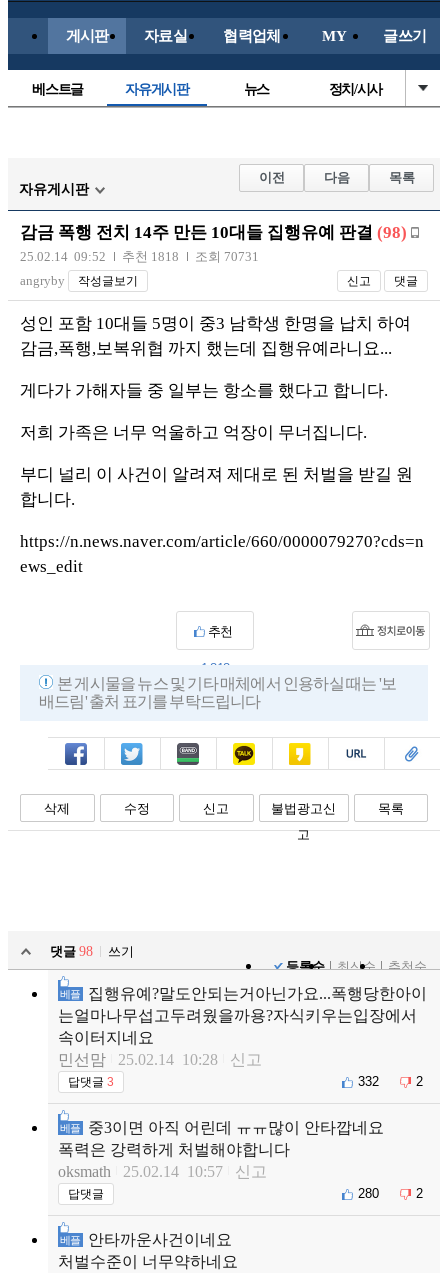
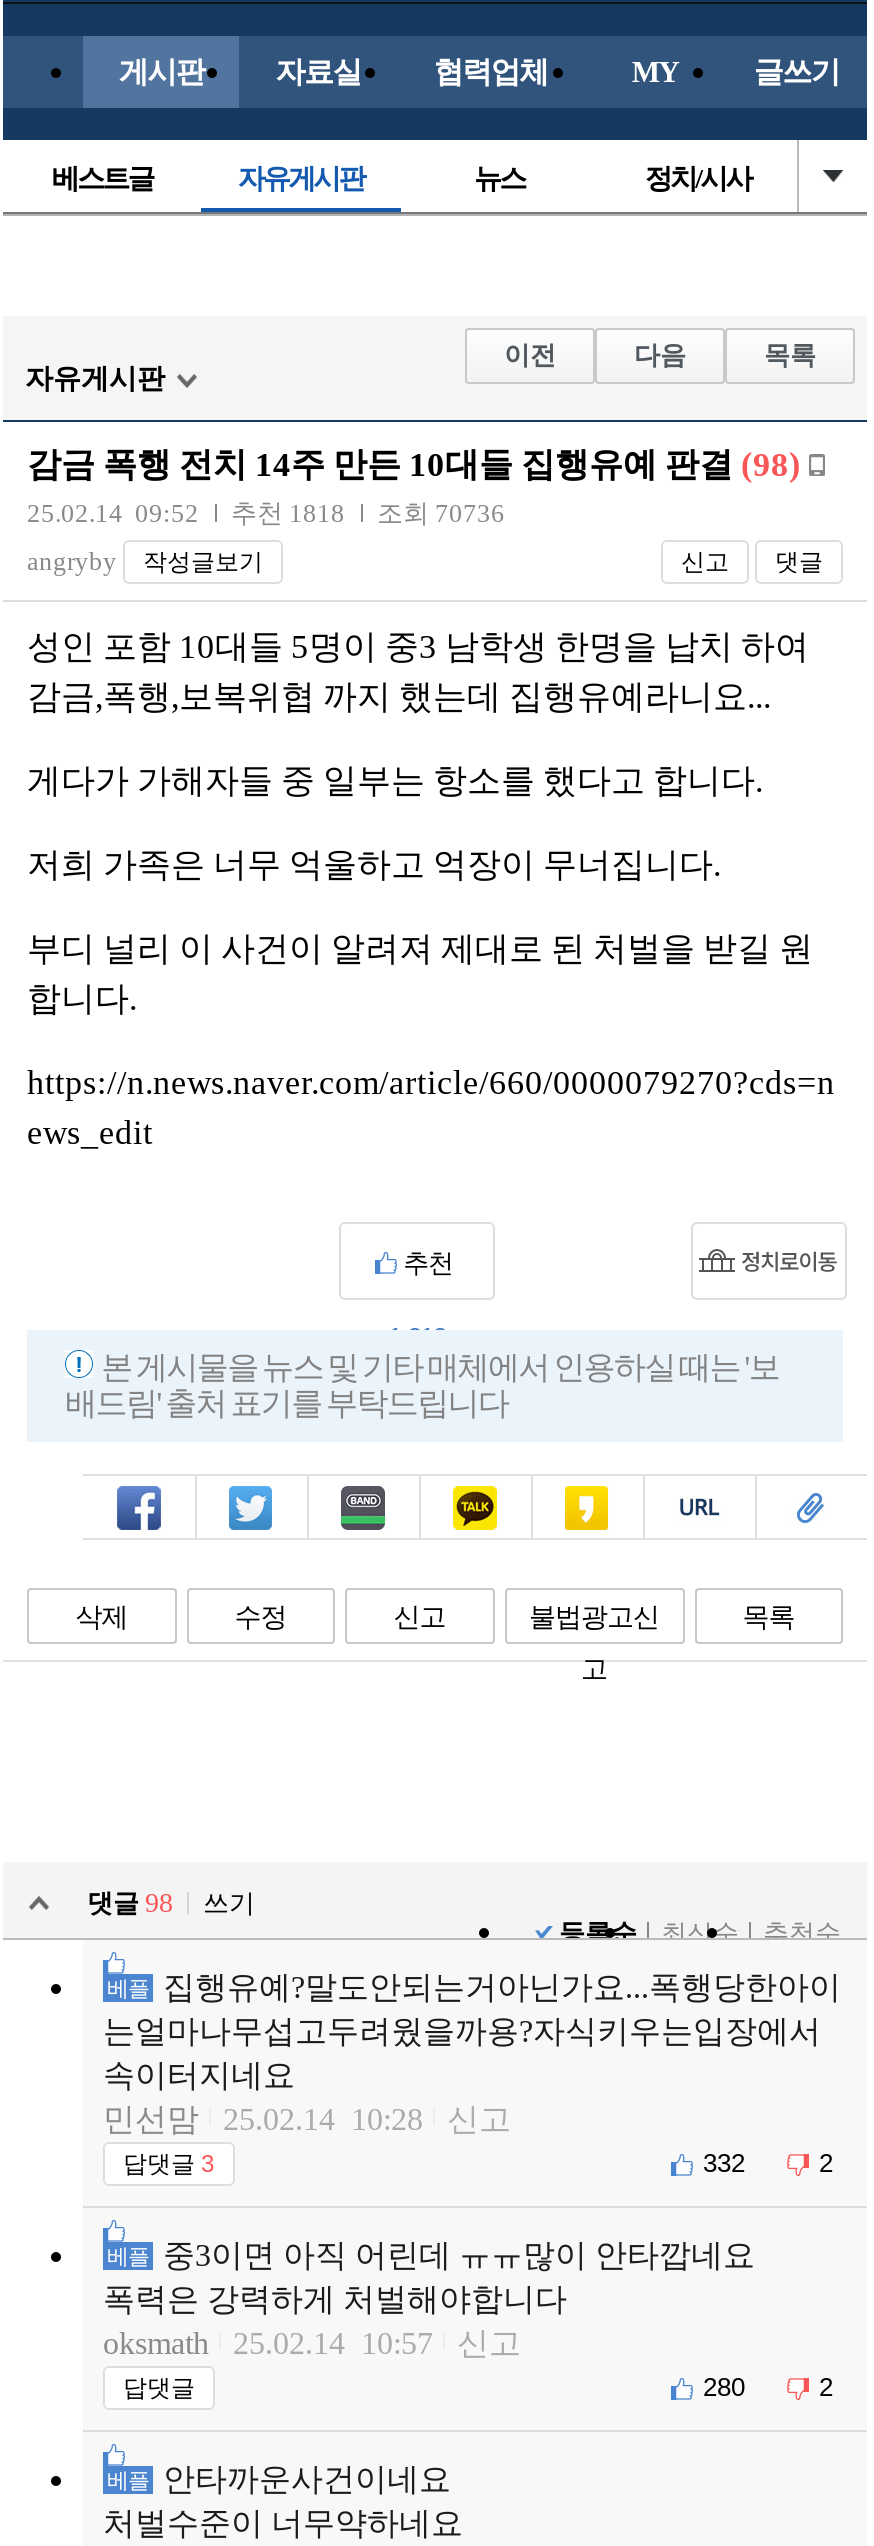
- 25.02.14 09:52 추천 1818 조회 70731
+ 25.02.14 09:52 추천 1818 조회 70736
